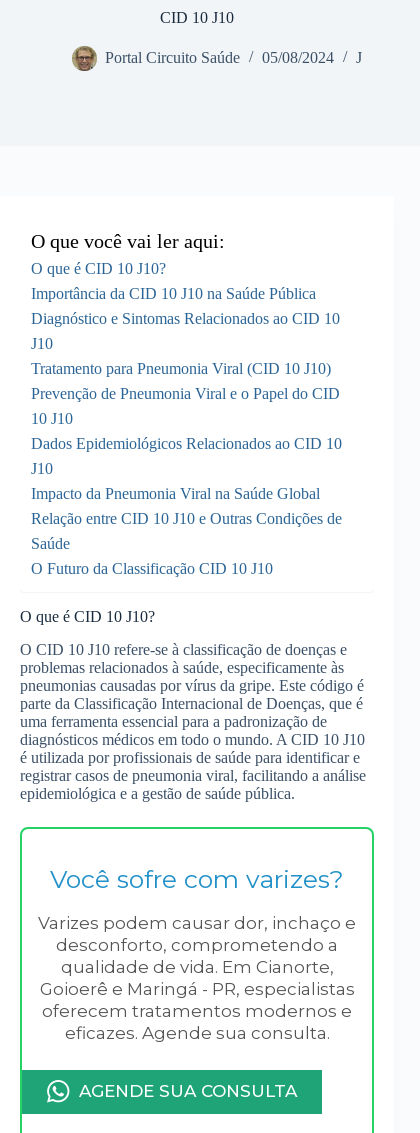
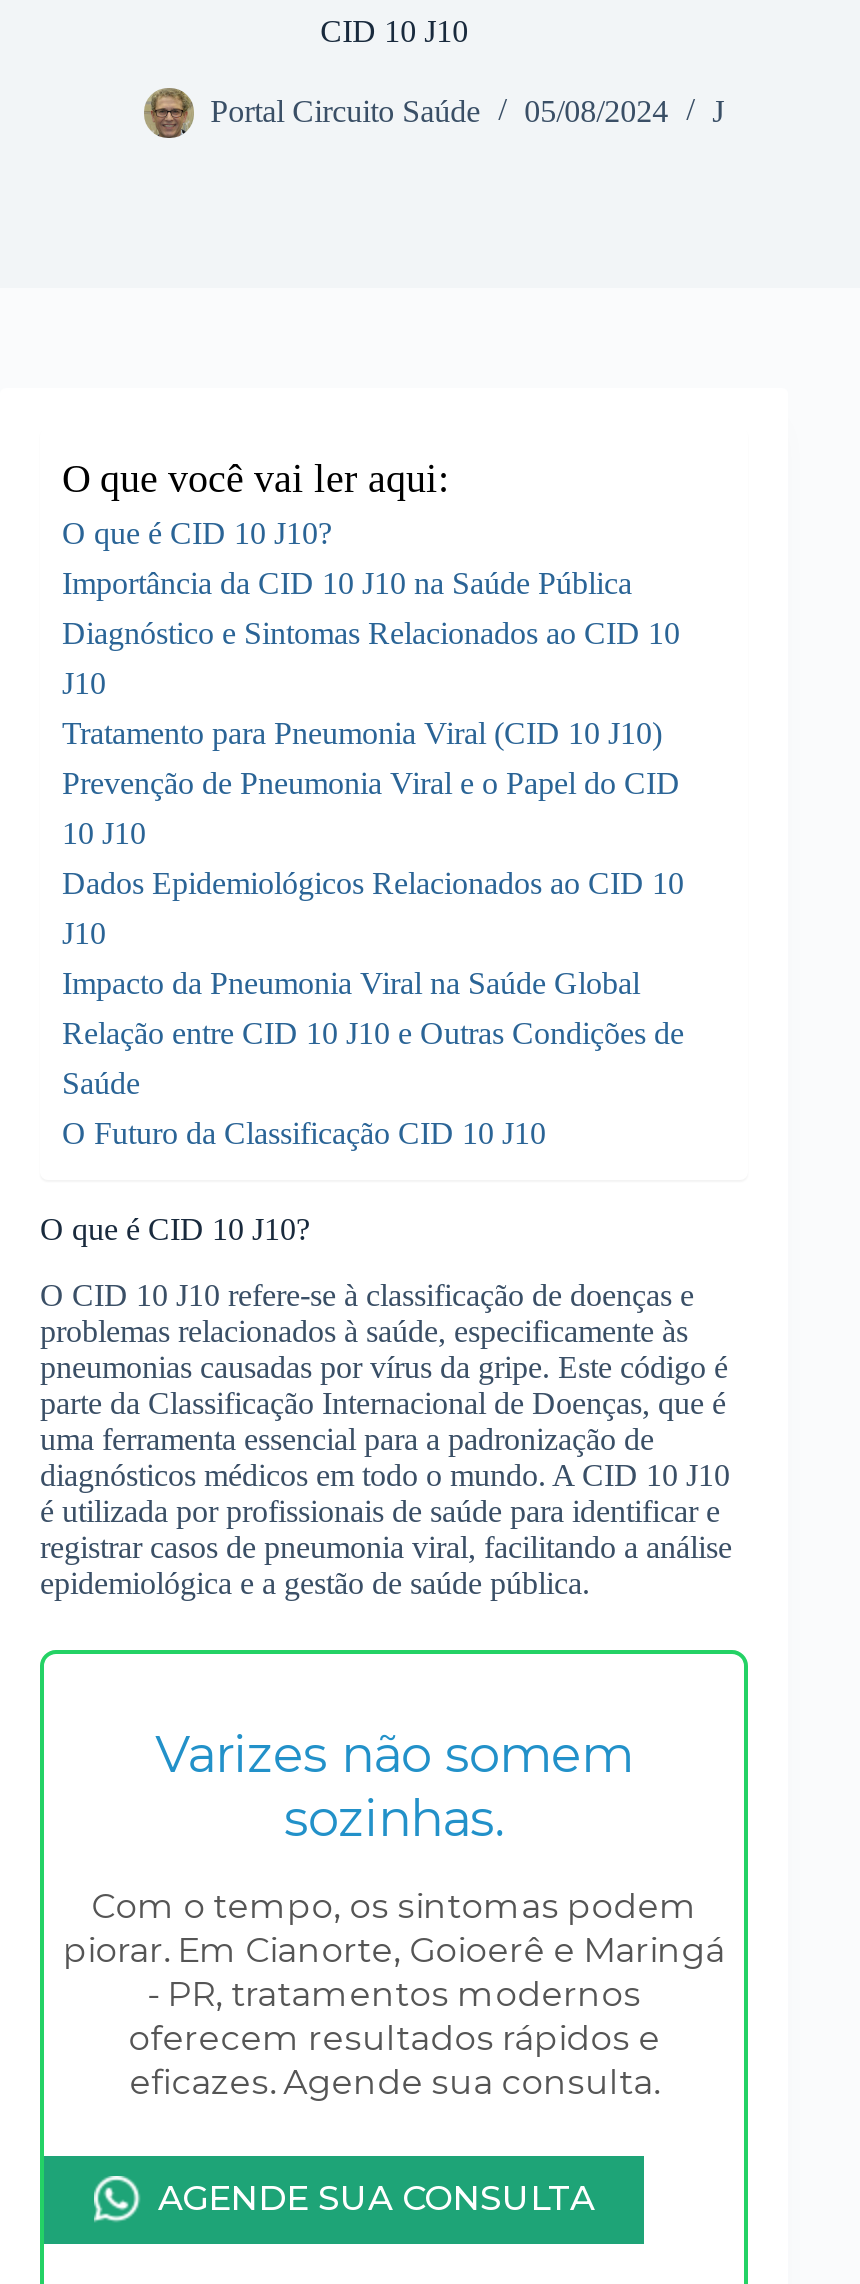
- Você sofre com varizes?
+ Varizes não somem
+ sozinhas.

- Varizes podem causar dor, inchaço e
- desconforto, comprometendo a
- qualidade de vida. Em Cianorte,
- Goioerê e Maringá - PR, especialistas
- oferecem tratamentos modernos e
+ Com o tempo, os sintomas podem
+ piorar. Em Cianorte, Goioerê e Maringá
+ - PR, tratamentos modernos
+ oferecem resultados rápidos e
